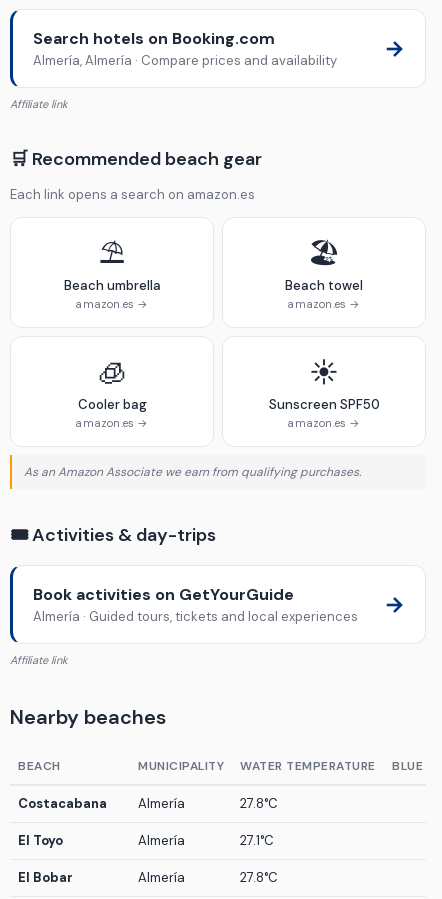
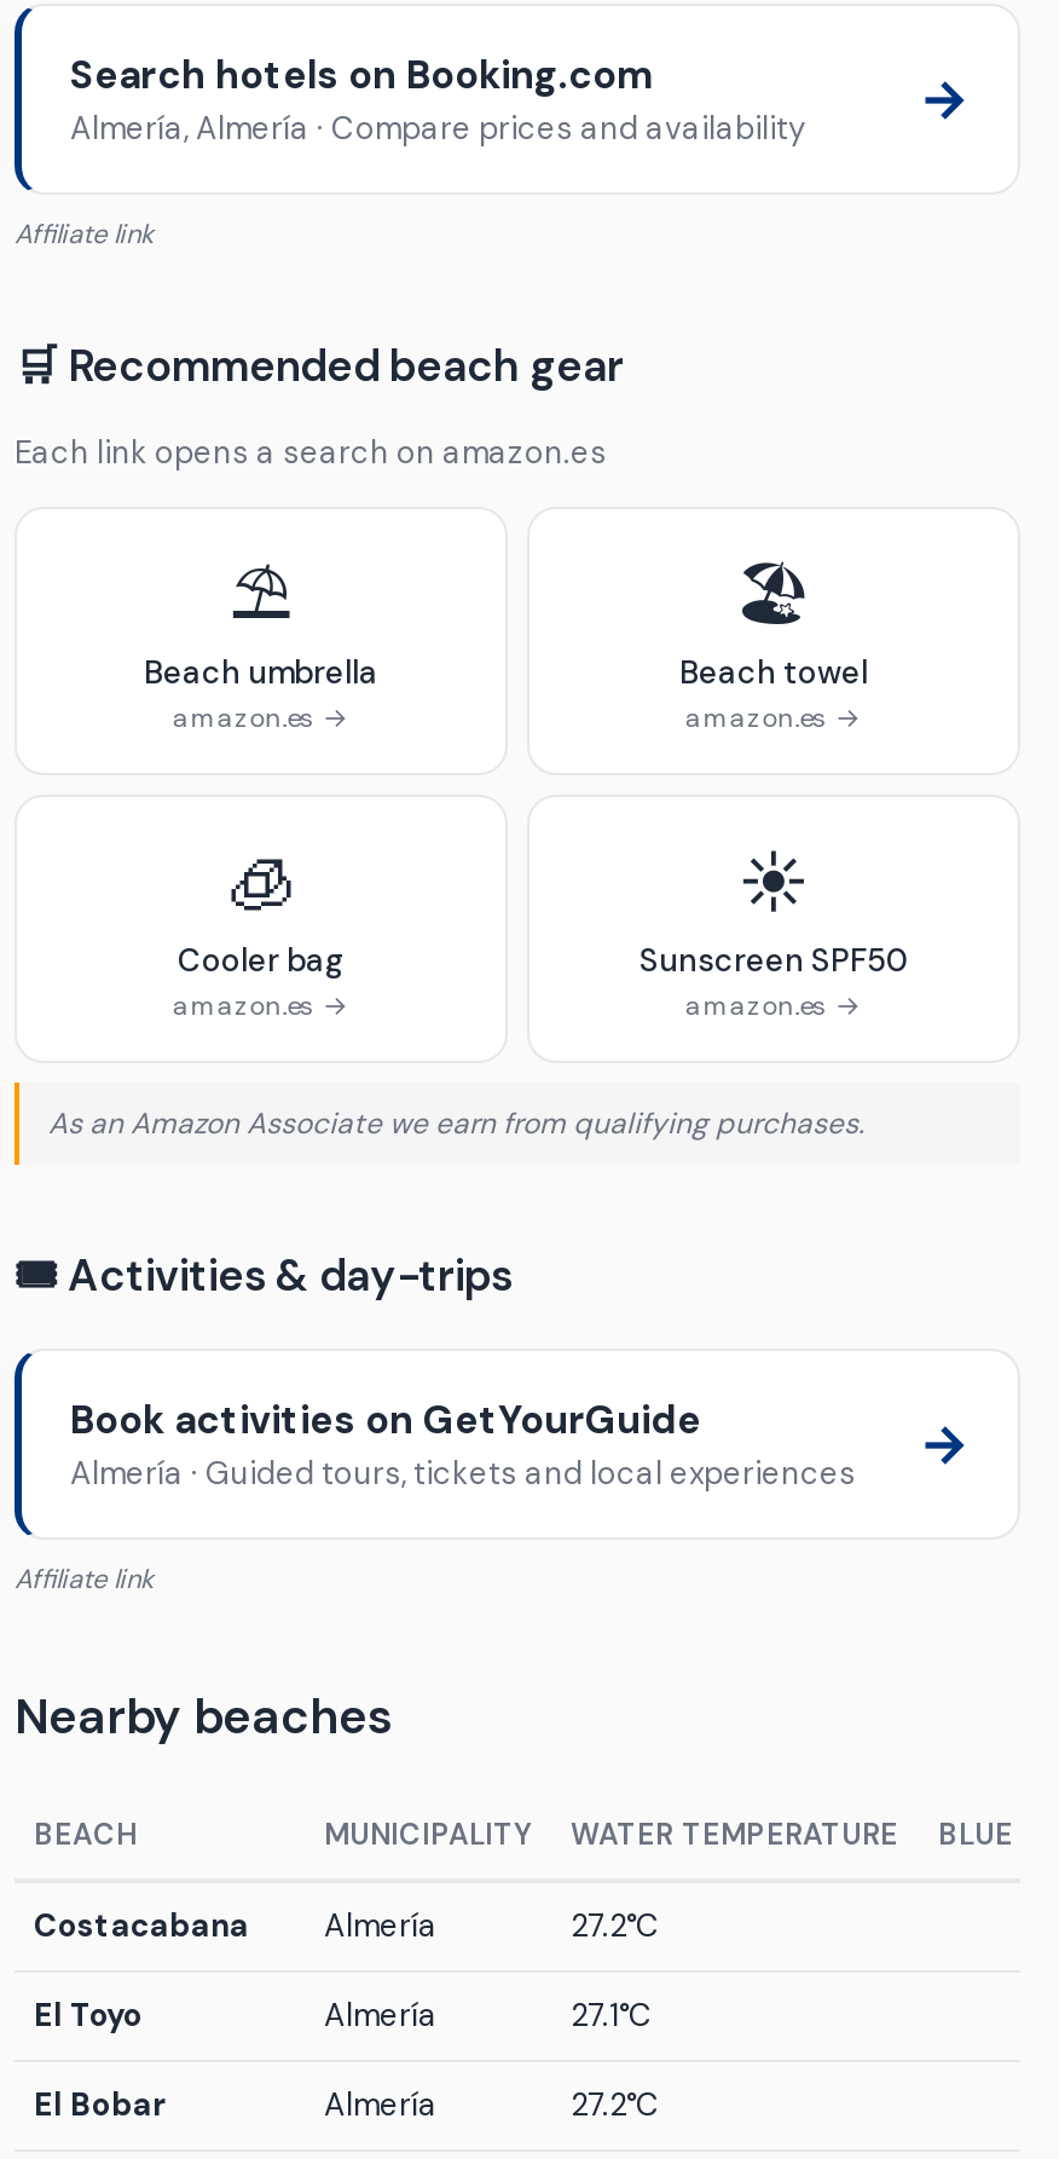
- 27.8°C
+ 27.2°C

- 27.8°C
+ 27.2°C
